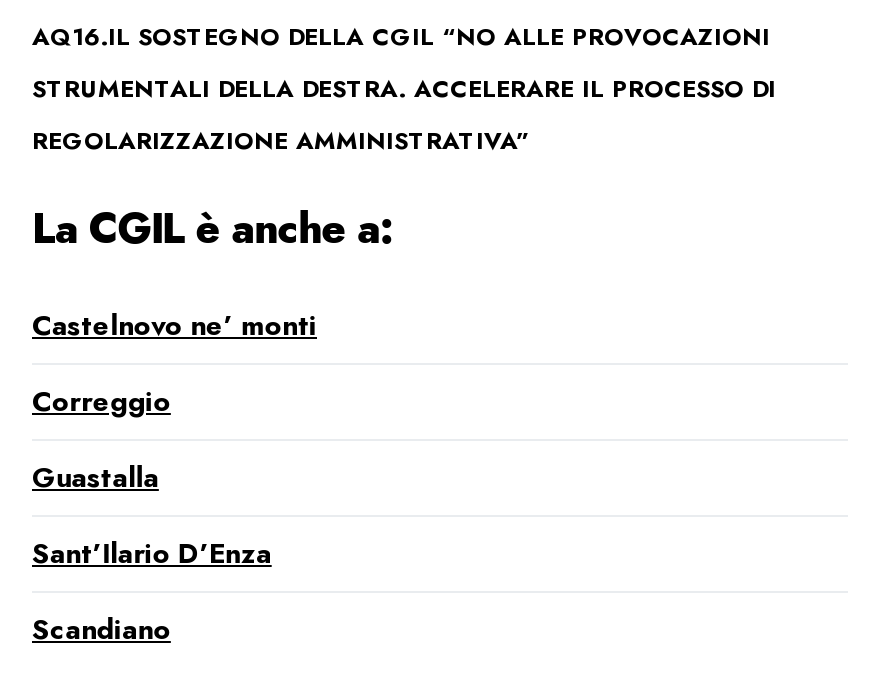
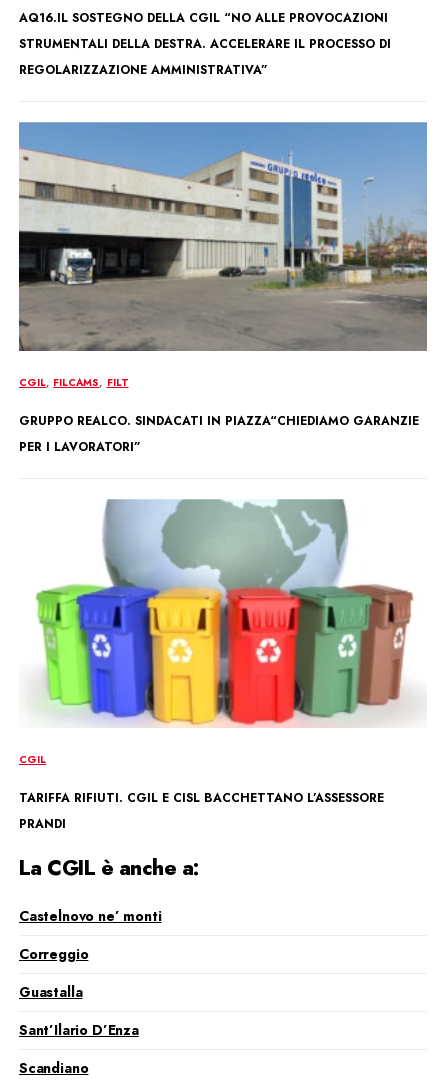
+ [image]
+ CGIL FILCAMS FILT
+ GRUPPO REALCO. SINDACATI IN PIAZZA“CHIEDIAMO GARANZIE
+ PER I LAVORATORI”

+ [image]
+ CGIL
+ TARIFFA RIFIUTI. CGIL E CISL BACCHETTANO L’ASSESSORE
+ PRANDI
